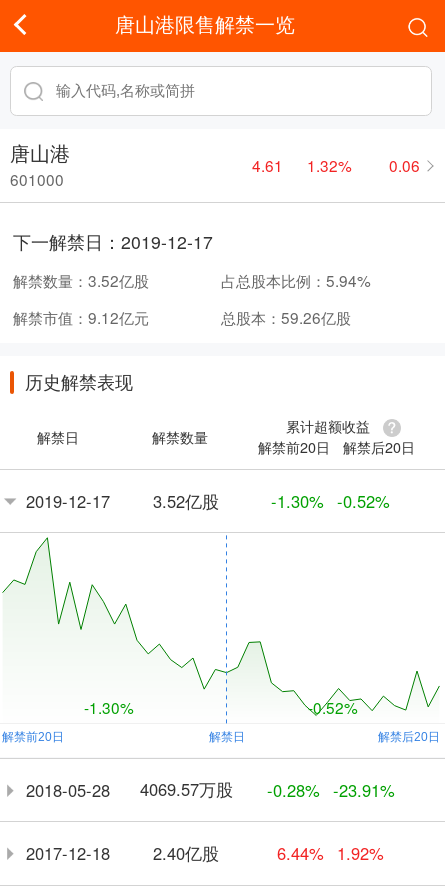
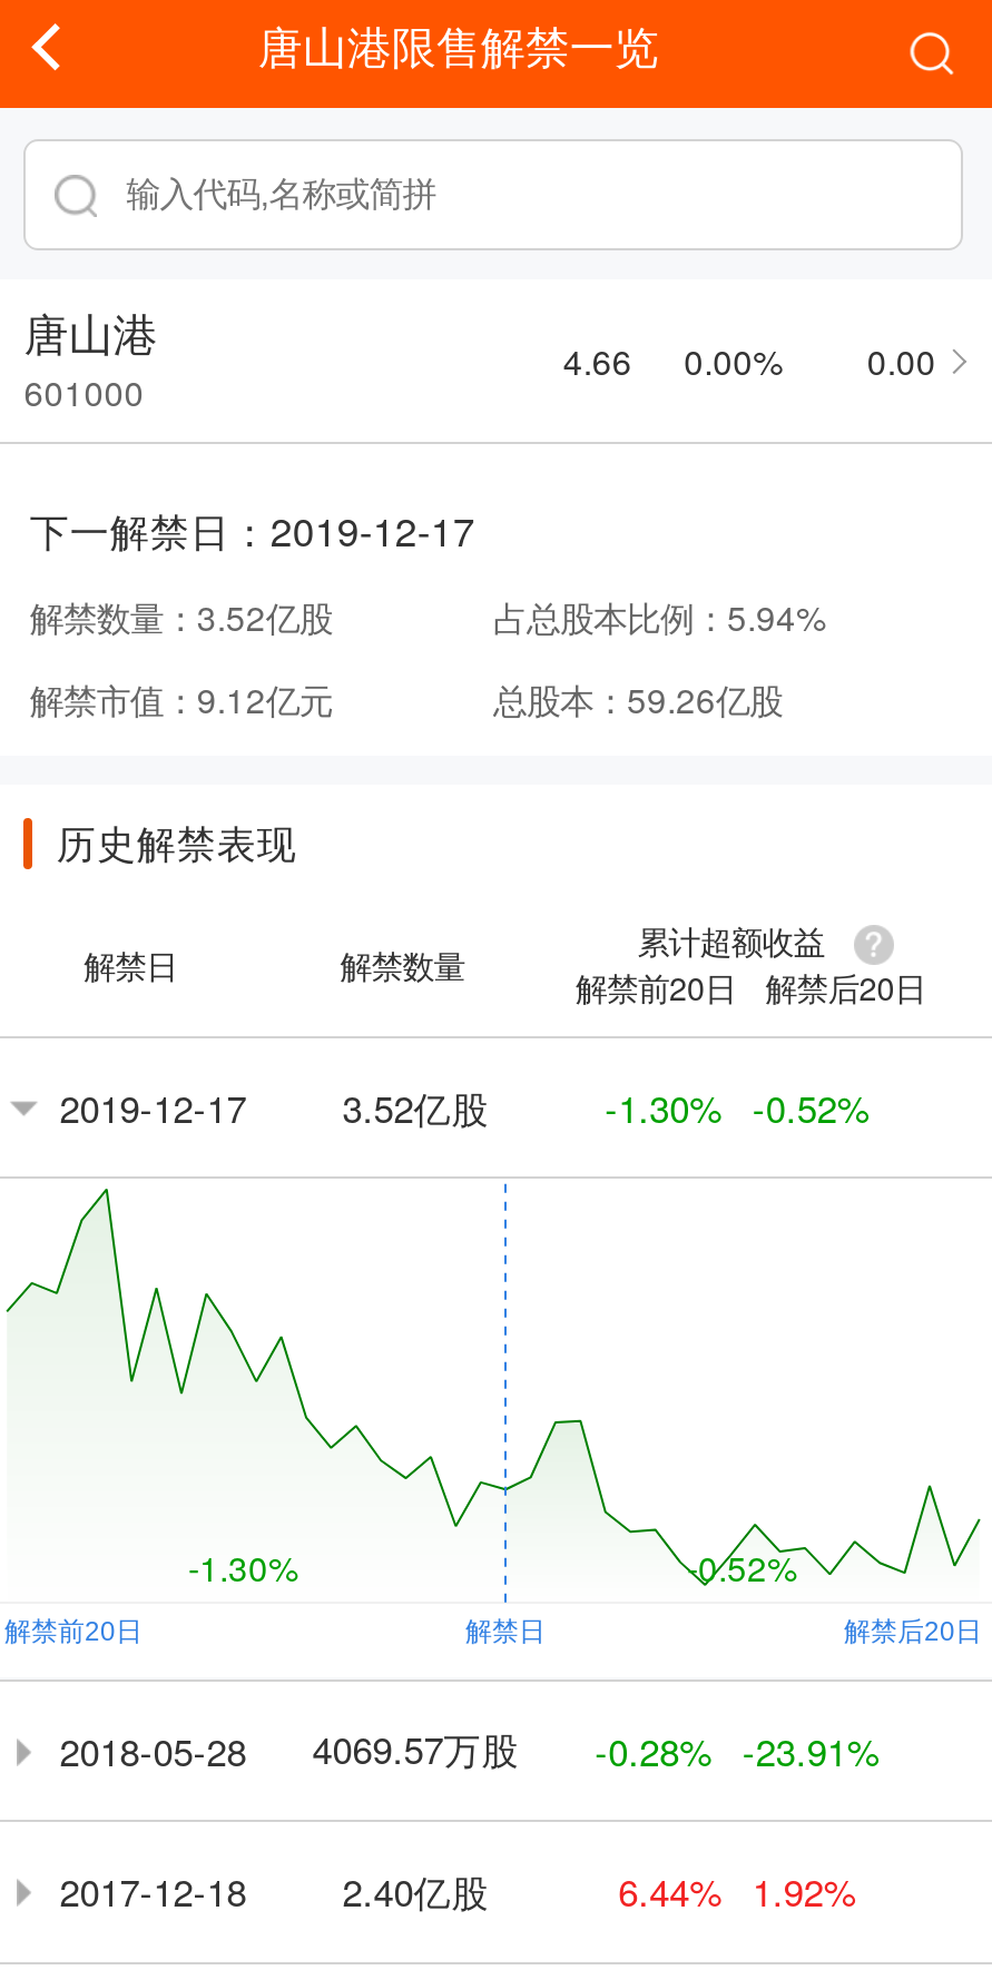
- 4.61
+ 4.66

- 1.32%
+ 0.00%

- 0.06
+ 0.00
